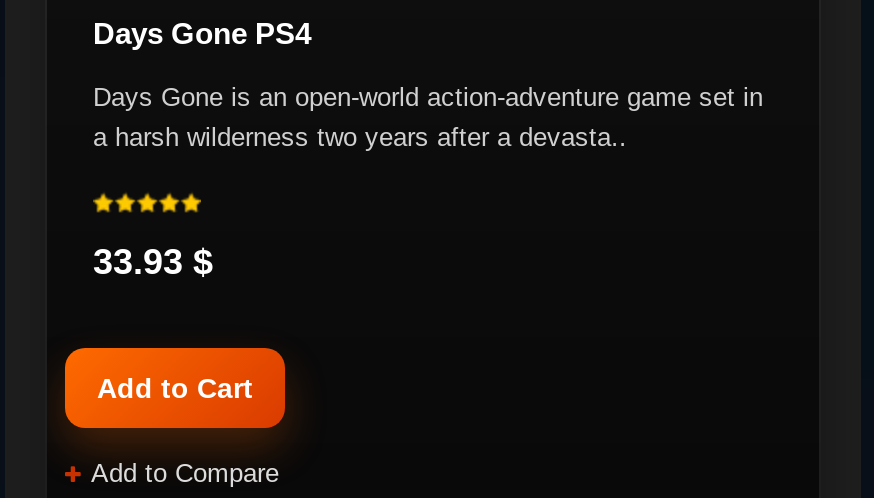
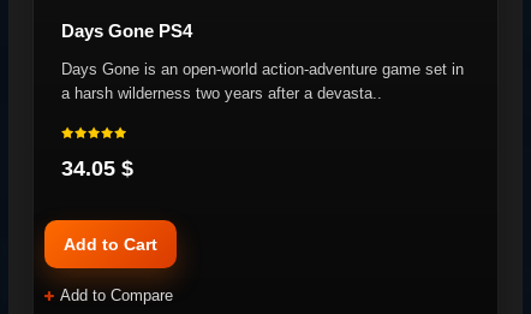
- 33.93 $
+ 34.05 $
